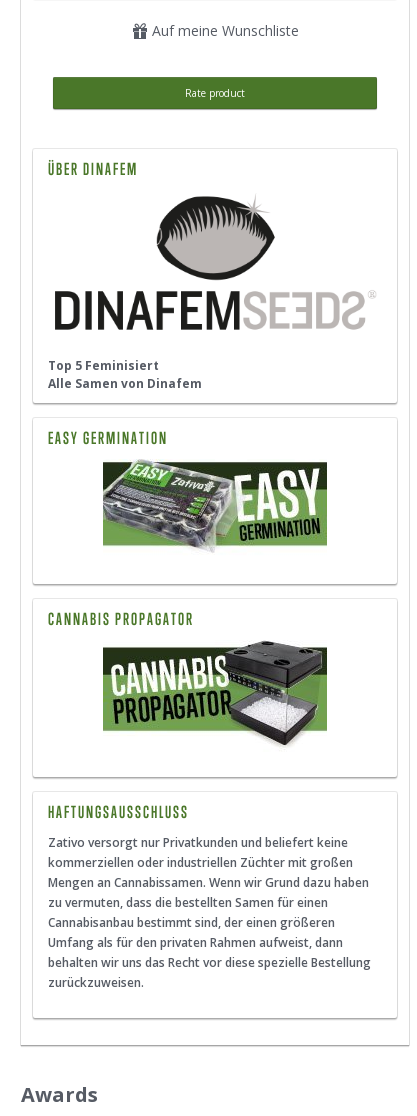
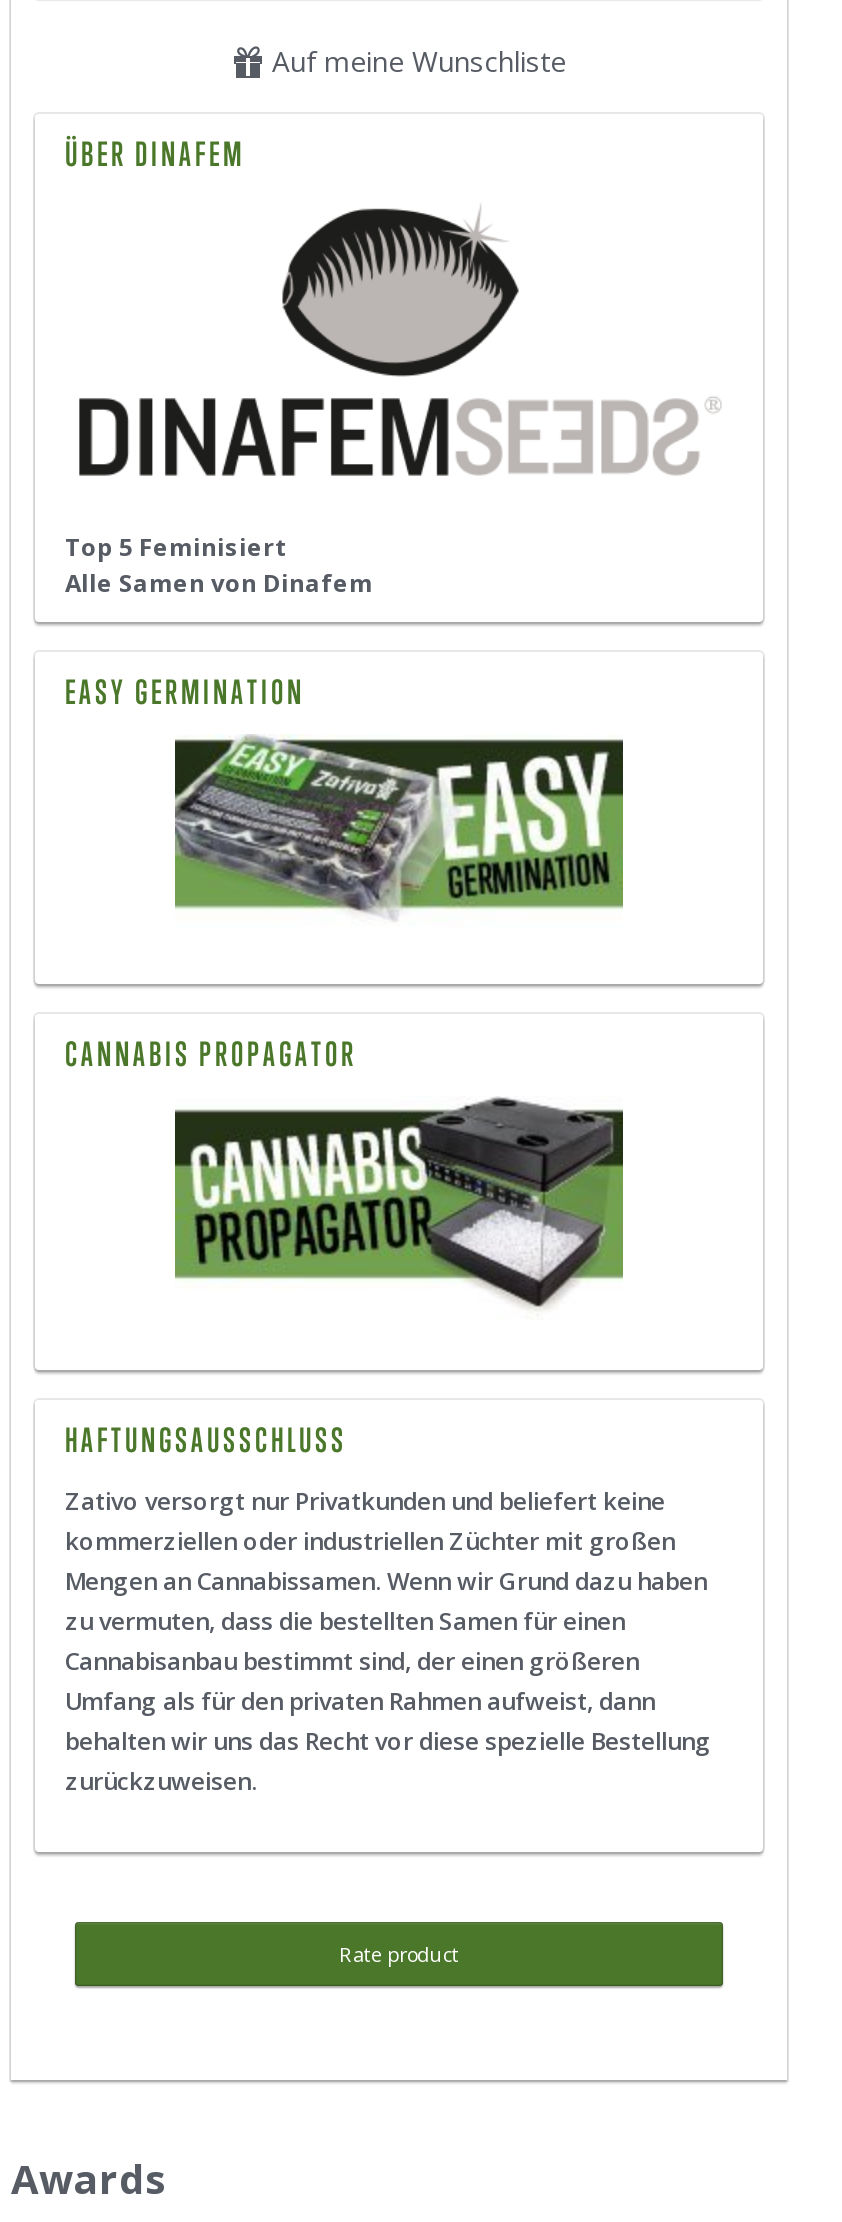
moved down: Rate product

moved up: [image] | ÜBER DINAFEM | Top 5 Feminisiert | ... | behalten wir uns das Recht vor diese spezielle Bestellung | zurückzuweisen.
